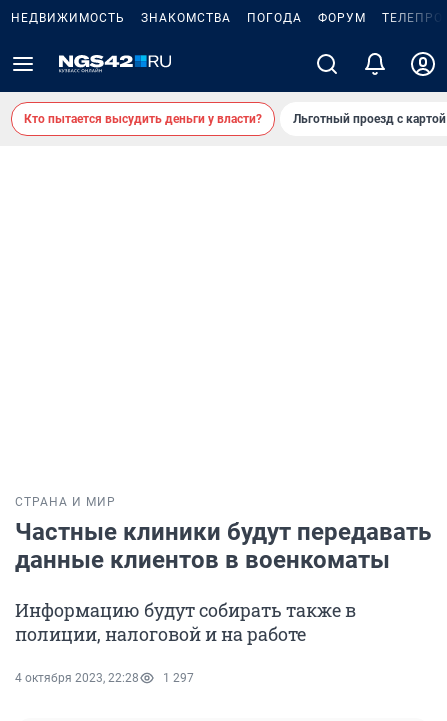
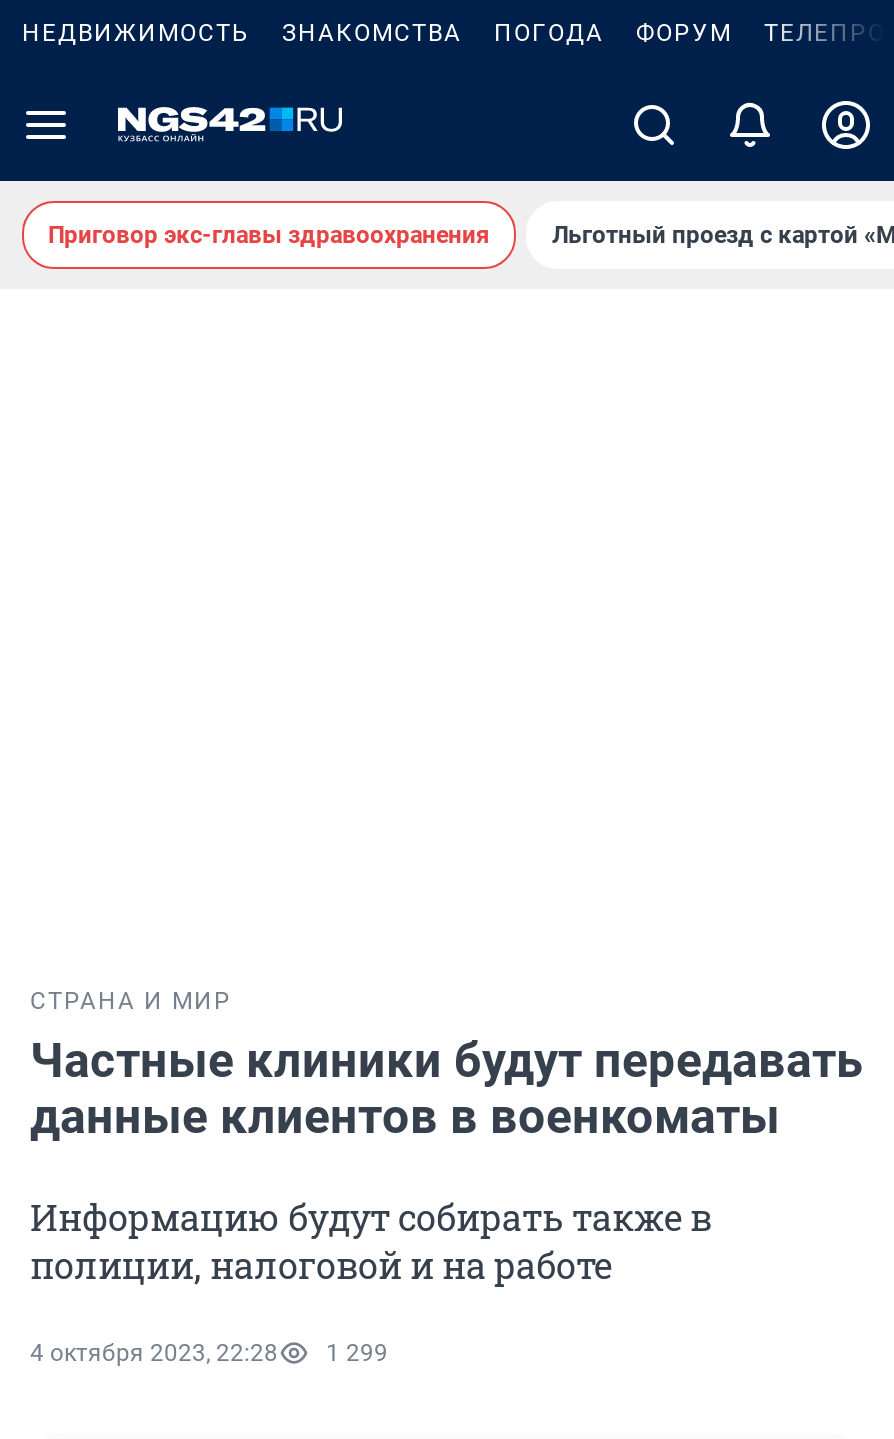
- Кто пытается высудить деньги у власти?
+ Приговор экс-главы здравоохранения

- 4 октября 2023, 22:28 1 297
+ 4 октября 2023, 22:28 1 299
